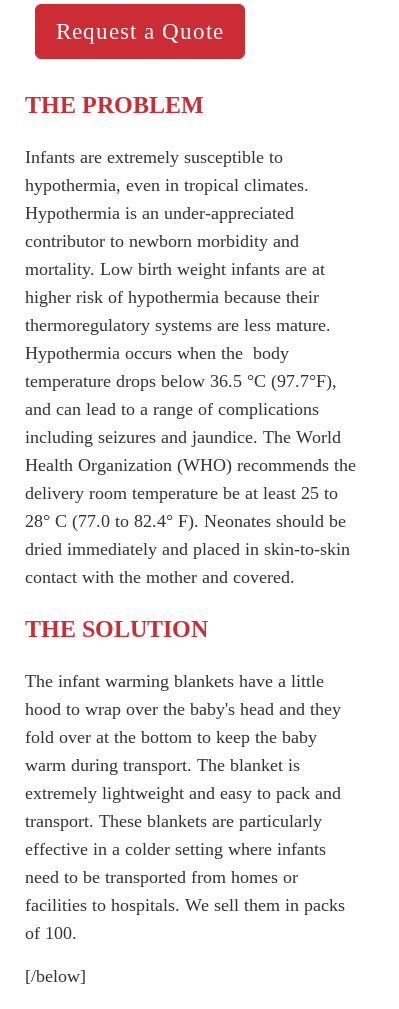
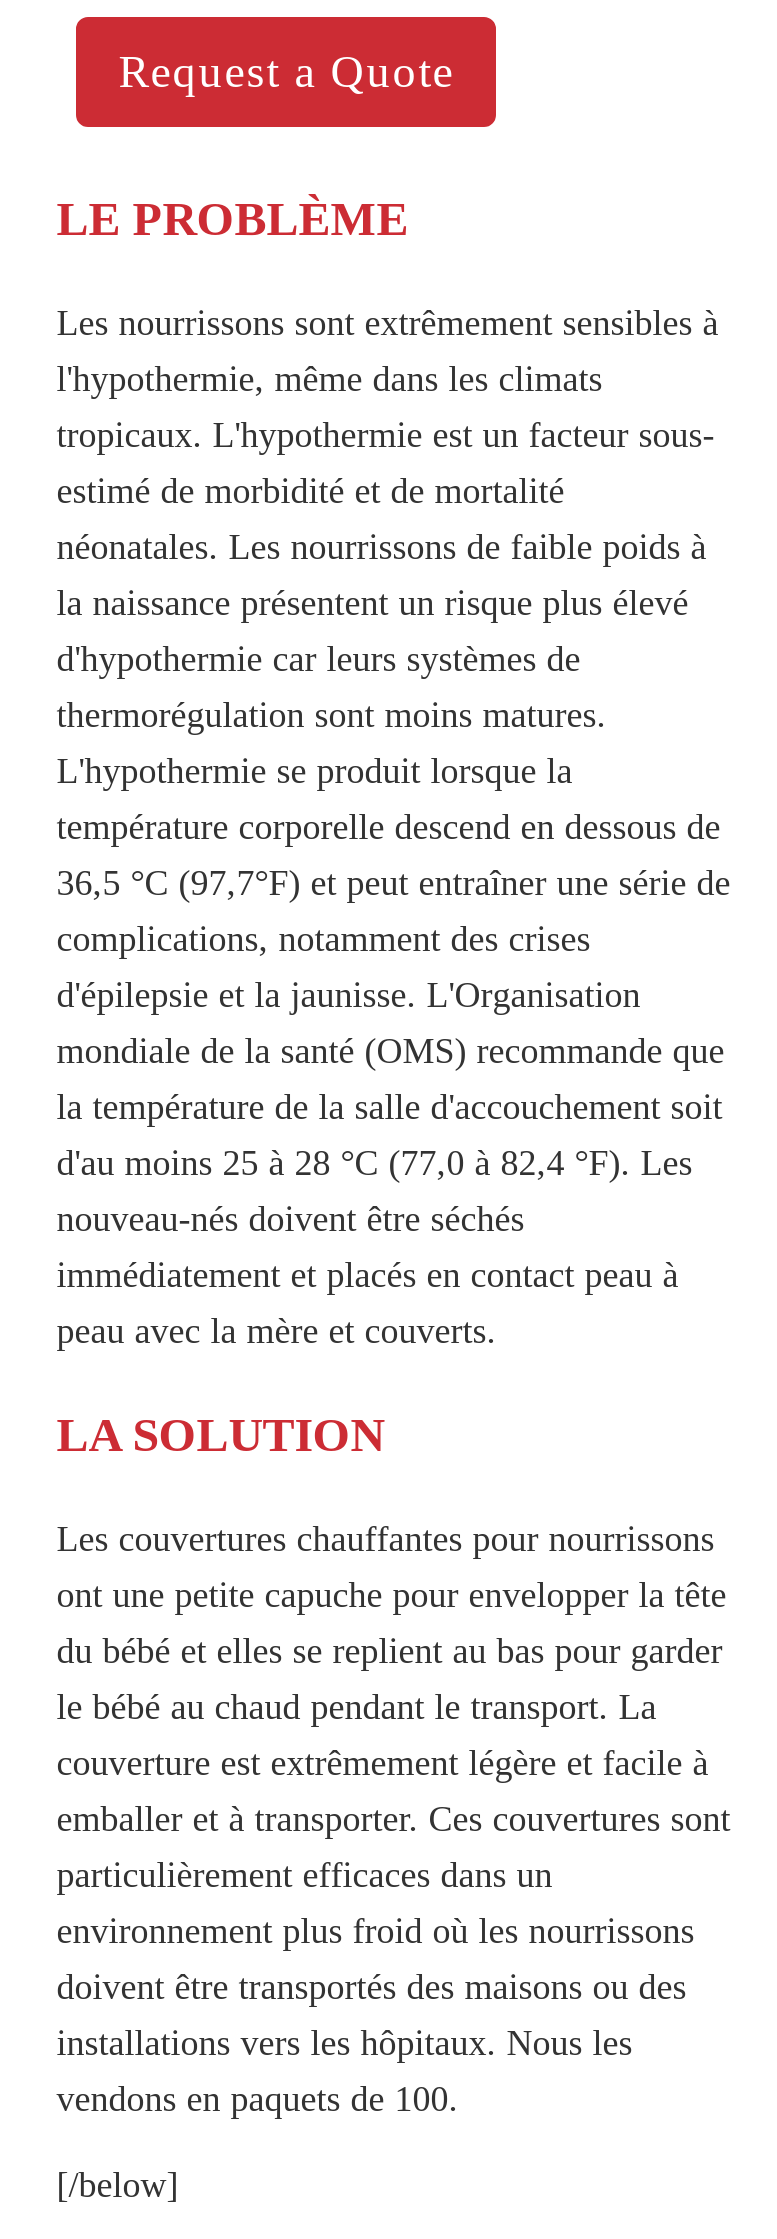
- THE PROBLEM
+ LE PROBLÈME

- Infants are extremely susceptible to
- hypothermia, even in tropical climates.
- Hypothermia is an under-appreciated
- contributor to newborn morbidity and
- mortality. Low birth weight infants are at
- higher risk of hypothermia because their
- thermoregulatory systems are less mature.
- Hypothermia occurs when the body
- temperature drops below 36.5 °C (97.7°F),
- and can lead to a range of complications
- including seizures and jaundice. The World
- Health Organization (WHO) recommends the
- delivery room temperature be at least 25 to
- 28° C (77.0 to 82.4° F). Neonates should be
- dried immediately and placed in skin-to-skin
- contact with the mother and covered.
+ Les nourrissons sont extrêmement sensibles à
+ l'hypothermie, même dans les climats
+ tropicaux. L'hypothermie est un facteur sous-
+ estimé de morbidité et de mortalité
+ néonatales. Les nourrissons de faible poids à
+ la naissance présentent un risque plus élevé
+ d'hypothermie car leurs systèmes de
+ thermorégulation sont moins matures.
+ L'hypothermie se produit lorsque la
+ température corporelle descend en dessous de
+ 36,5 °C (97,7°F) et peut entraîner une série de
+ complications, notamment des crises
+ d'épilepsie et la jaunisse. L'Organisation
+ mondiale de la santé (OMS) recommande que
+ la température de la salle d'accouchement soit
+ d'au moins 25 à 28 °C (77,0 à 82,4 °F). Les
+ nouveau-nés doivent être séchés
+ immédiatement et placés en contact peau à
+ peau avec la mère et couverts.

- THE SOLUTION
+ LA SOLUTION

- The infant warming blankets have a little
- hood to wrap over the baby's head and they
- fold over at the bottom to keep the baby
- warm during transport. The blanket is
- extremely lightweight and easy to pack and
- transport. These blankets are particularly
- effective in a colder setting where infants
- need to be transported from homes or
- facilities to hospitals. We sell them in packs
- of 100.
+ Les couvertures chauffantes pour nourrissons
+ ont une petite capuche pour envelopper la tête
+ du bébé et elles se replient au bas pour garder
+ le bébé au chaud pendant le transport. La
+ couverture est extrêmement légère et facile à
+ emballer et à transporter. Ces couvertures sont
+ particulièrement efficaces dans un
+ environnement plus froid où les nourrissons
+ doivent être transportés des maisons ou des
+ installations vers les hôpitaux. Nous les
+ vendons en paquets de 100.
